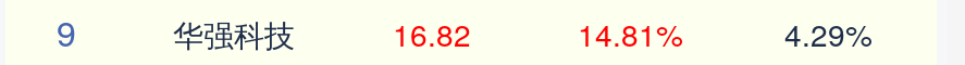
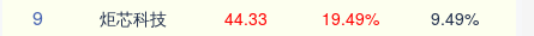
- 华强科技
+ 炬芯科技

- 16.82
+ 44.33

- 14.81%
+ 19.49%

- 4.29%
+ 9.49%
